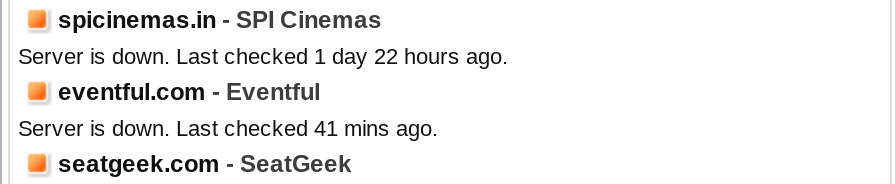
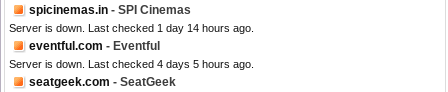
- Server is down. Last checked 1 day 22 hours ago.
+ Server is down. Last checked 1 day 14 hours ago.

- Server is down. Last checked 41 mins ago.
+ Server is down. Last checked 4 days 5 hours ago.
